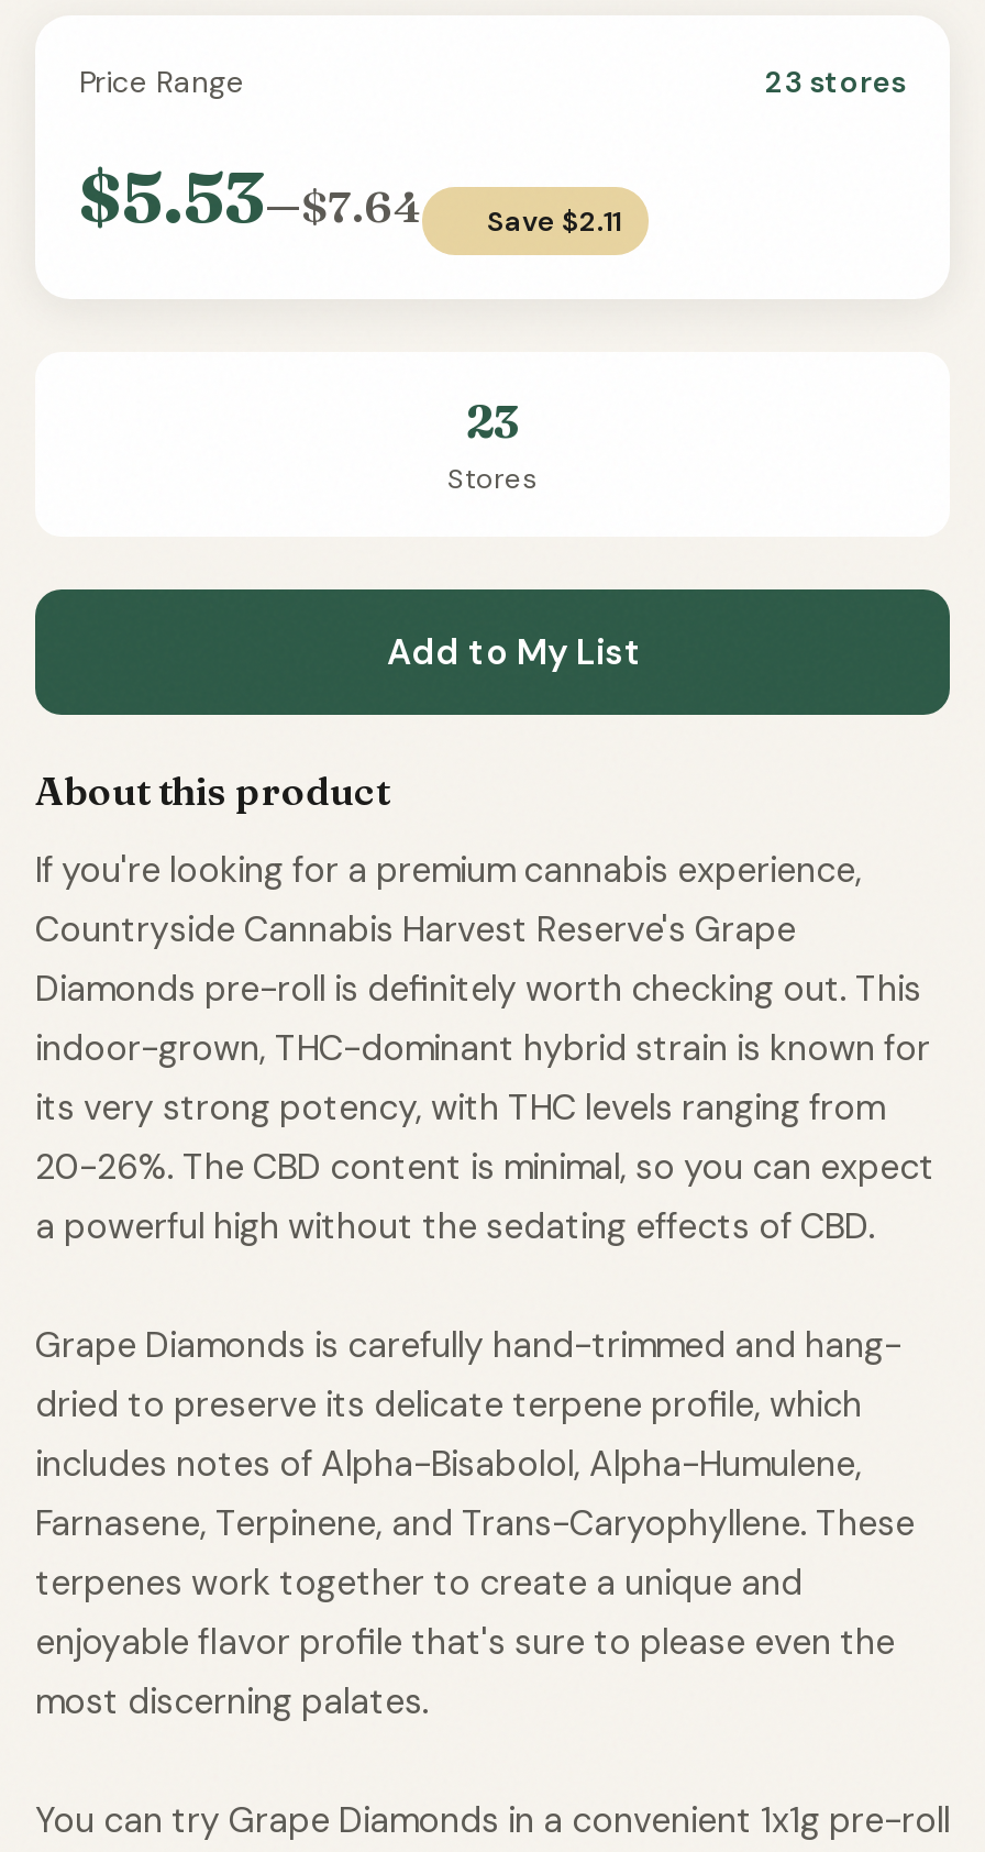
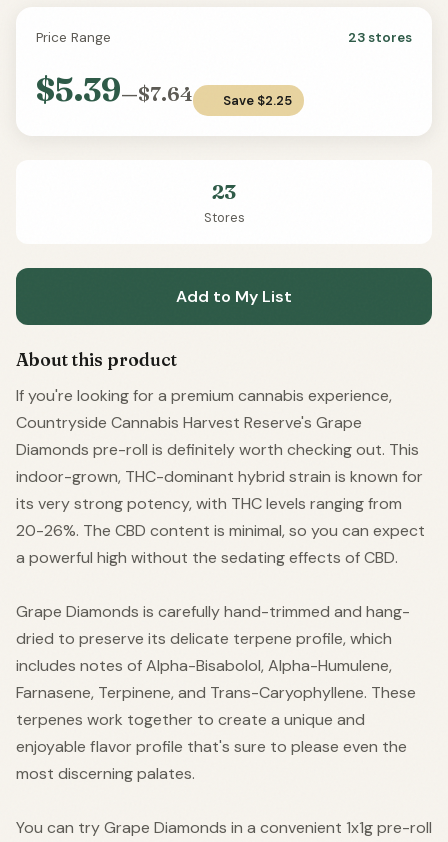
- $5.53—$7.64
+ $5.39—$7.64

- Save $2.11
+ Save $2.25
